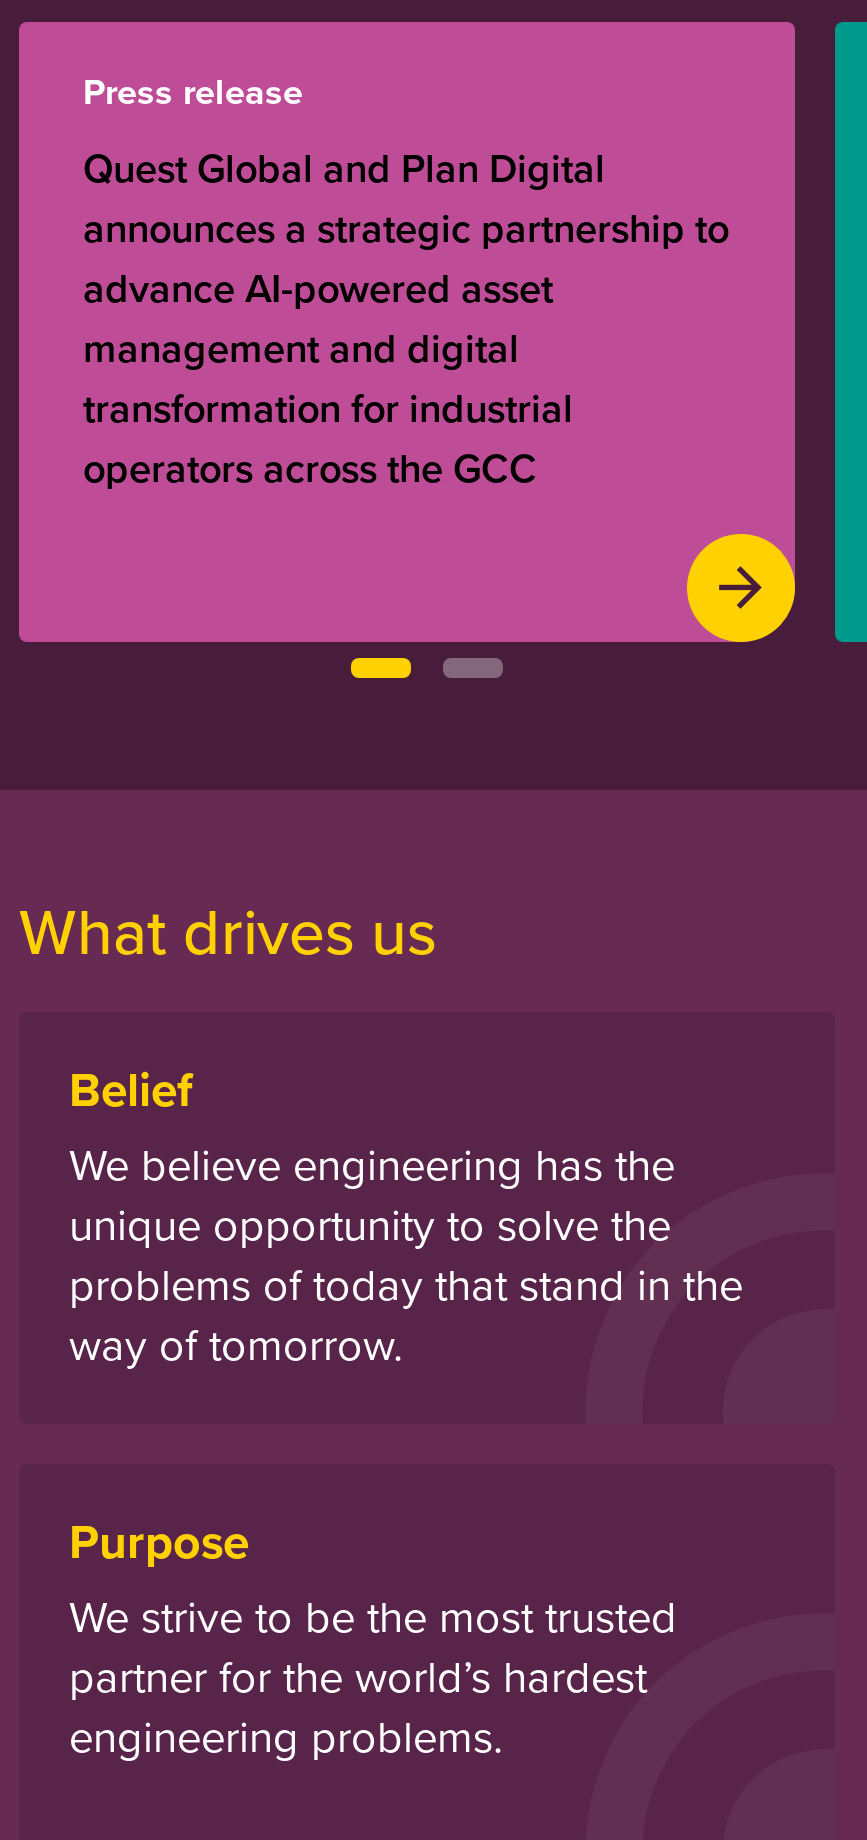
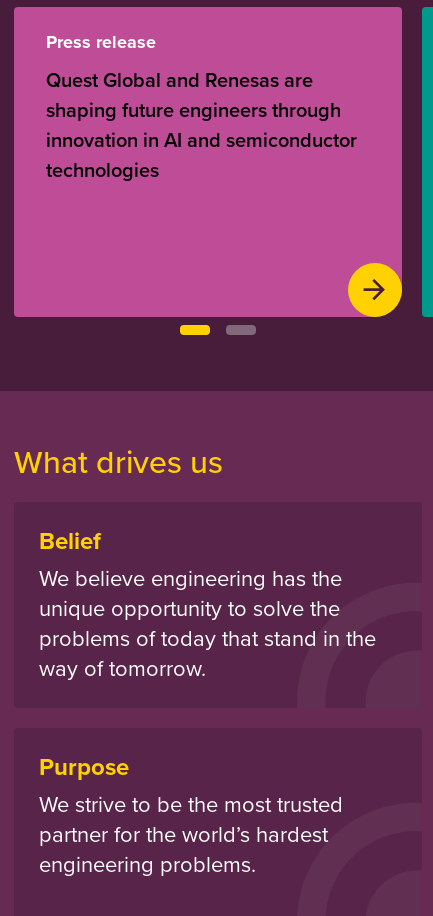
- Quest Global and Plan Digital
- announces a strategic partnership to
- advance AI-powered asset
- management and digital
- transformation for industrial
- operators across the GCC
+ Quest Global and Renesas are
+ shaping future engineers through
+ innovation in AI and semiconductor
+ technologies
